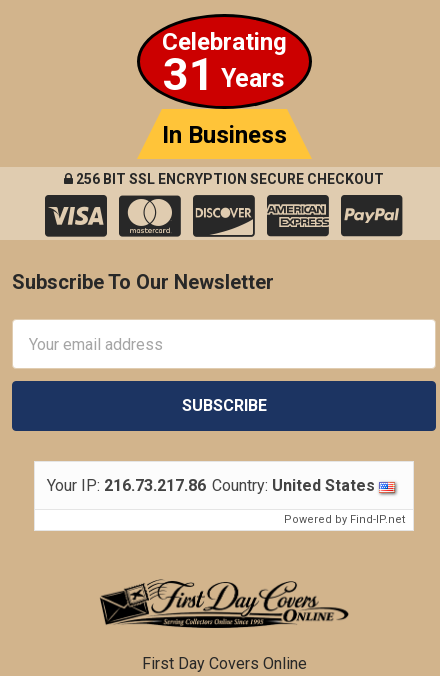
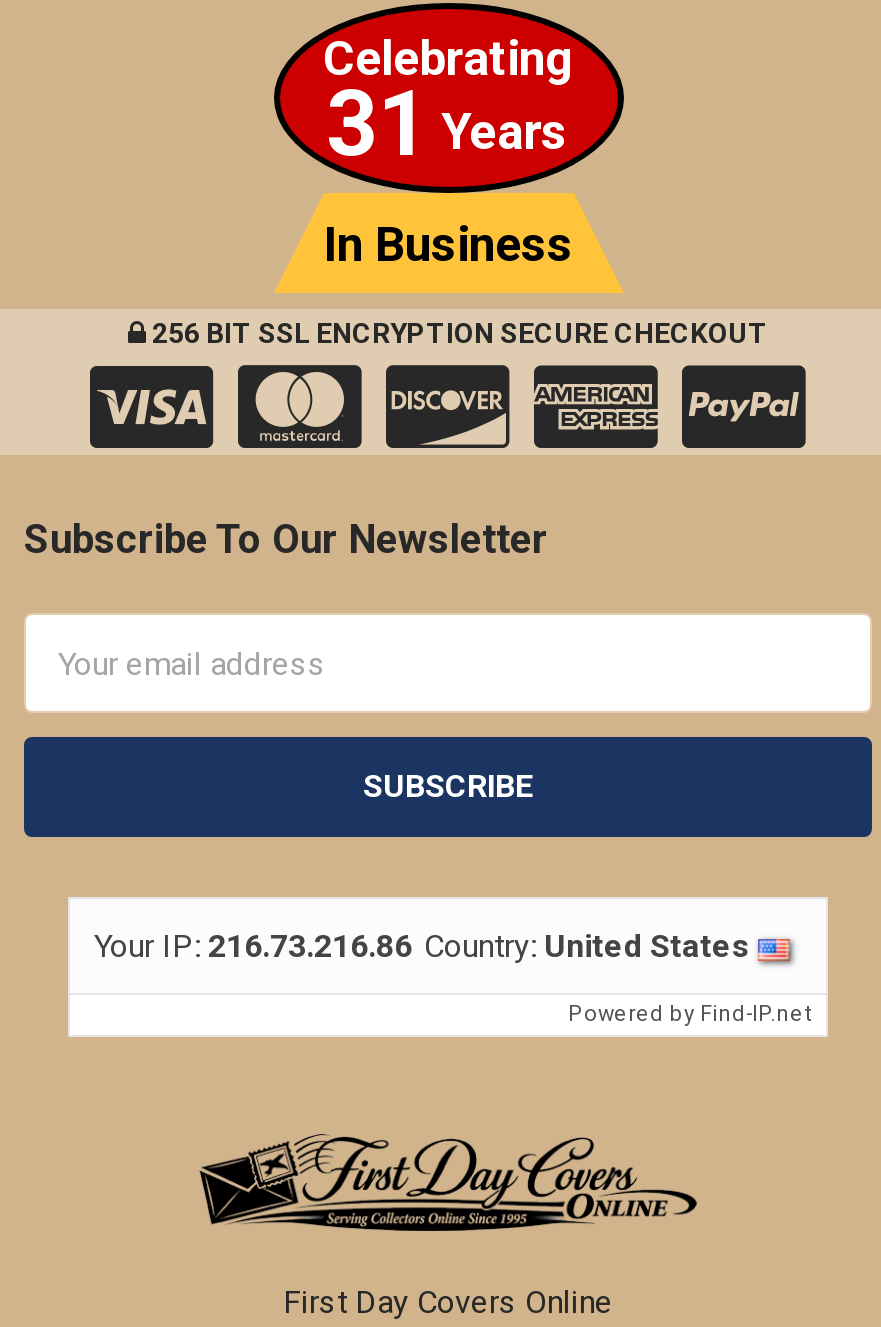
- Your IP: 216.73.217.86 Country: United States
+ Your IP: 216.73.216.86 Country: United States
